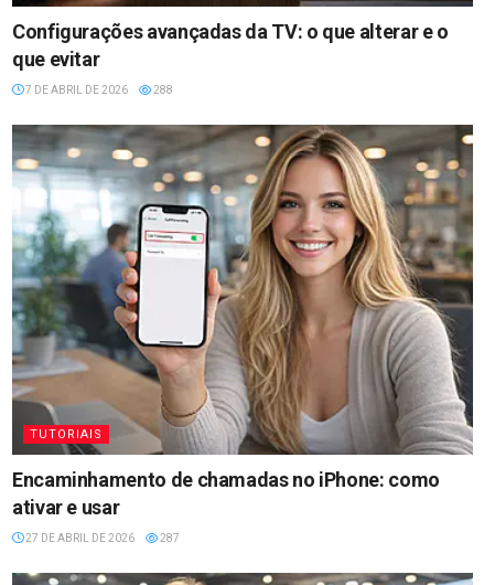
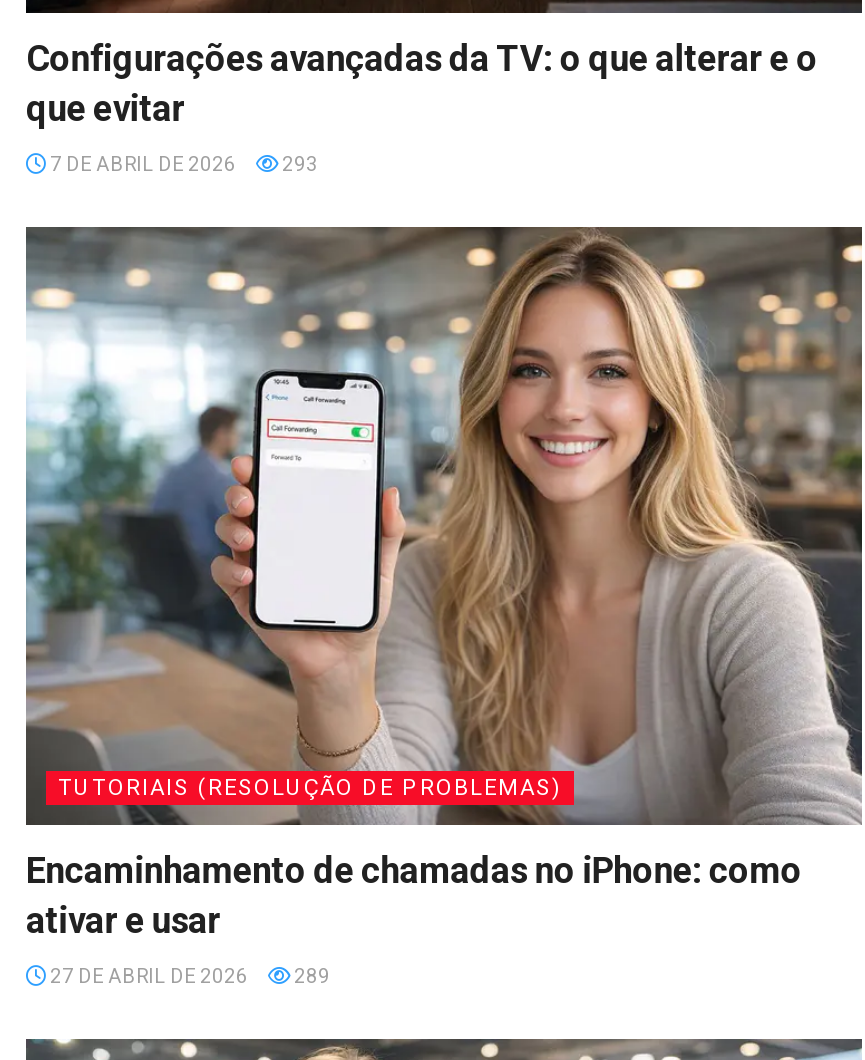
- 7 DE ABRIL DE 2026 288
+ 7 DE ABRIL DE 2026 293

- TUTORIAIS
+ TUTORIAIS (RESOLUÇÃO DE PROBLEMAS)

- 27 DE ABRIL DE 2026 287
+ 27 DE ABRIL DE 2026 289
